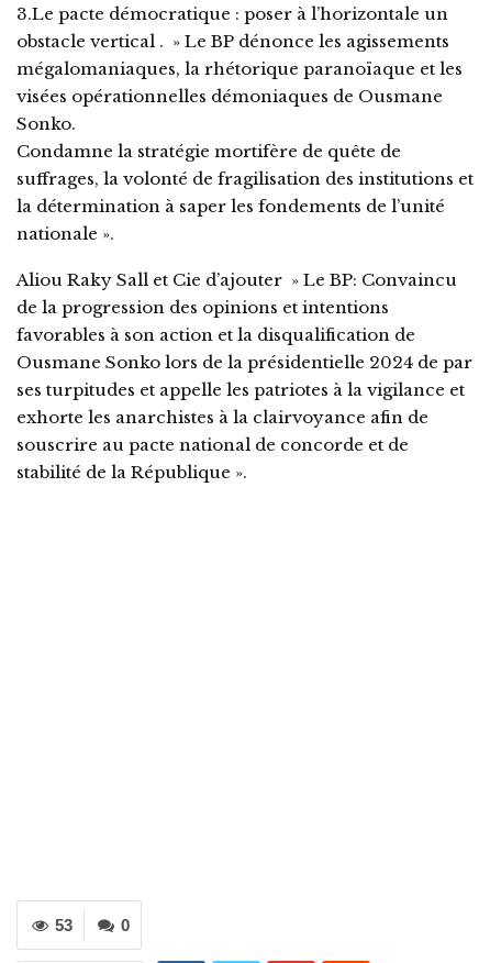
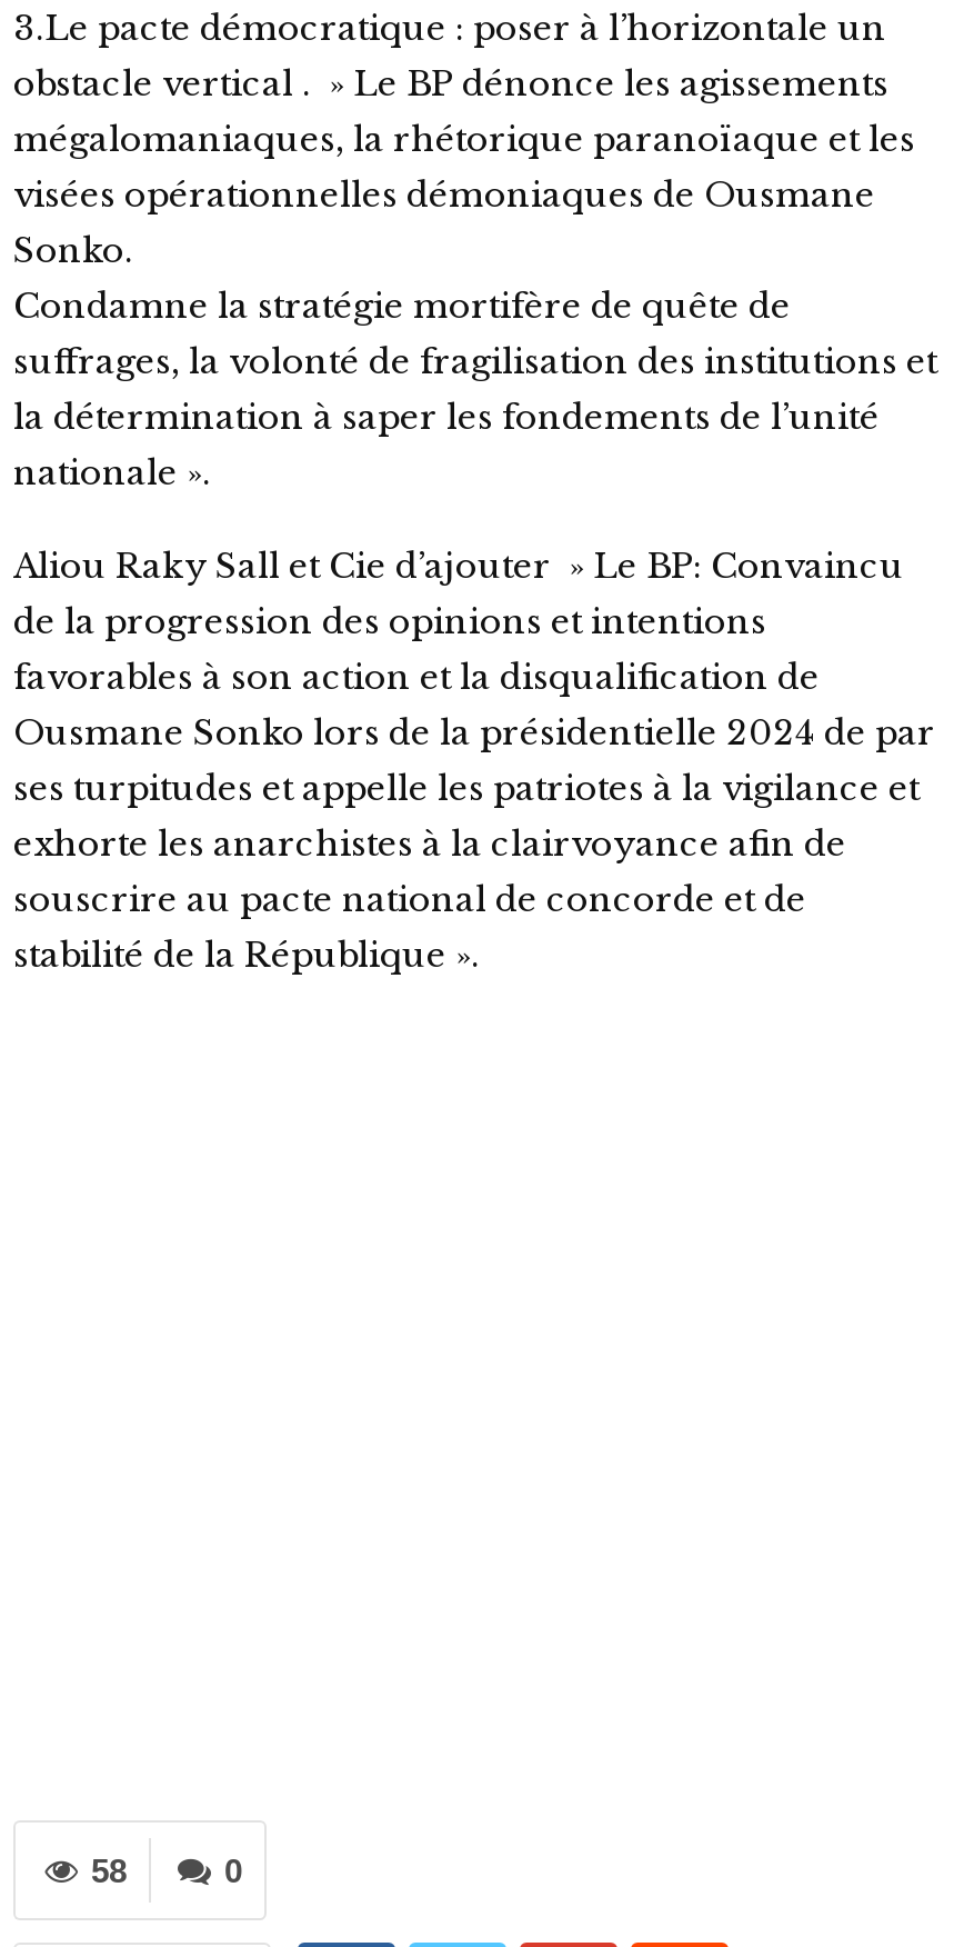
- 53
+ 58
